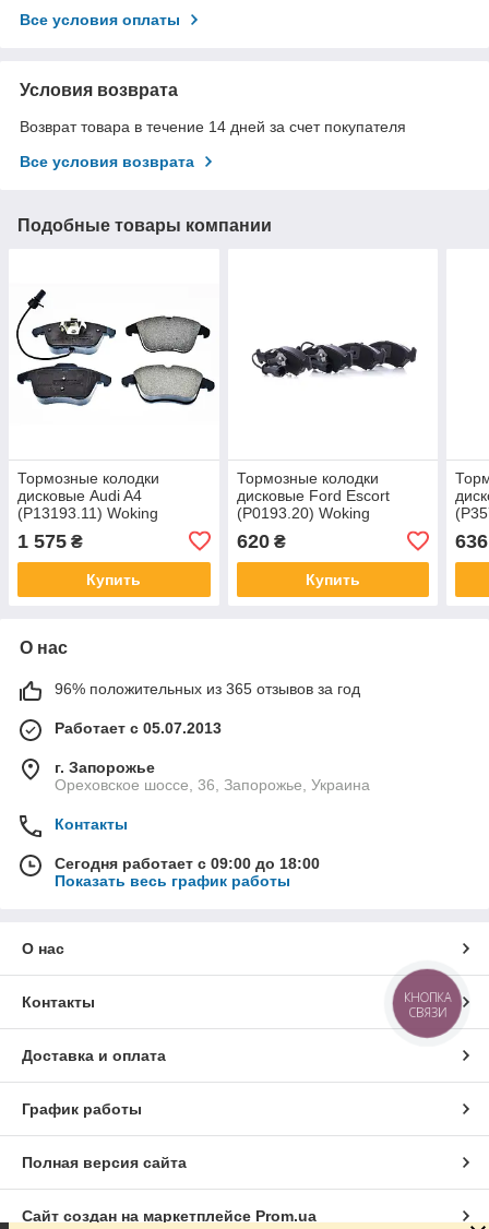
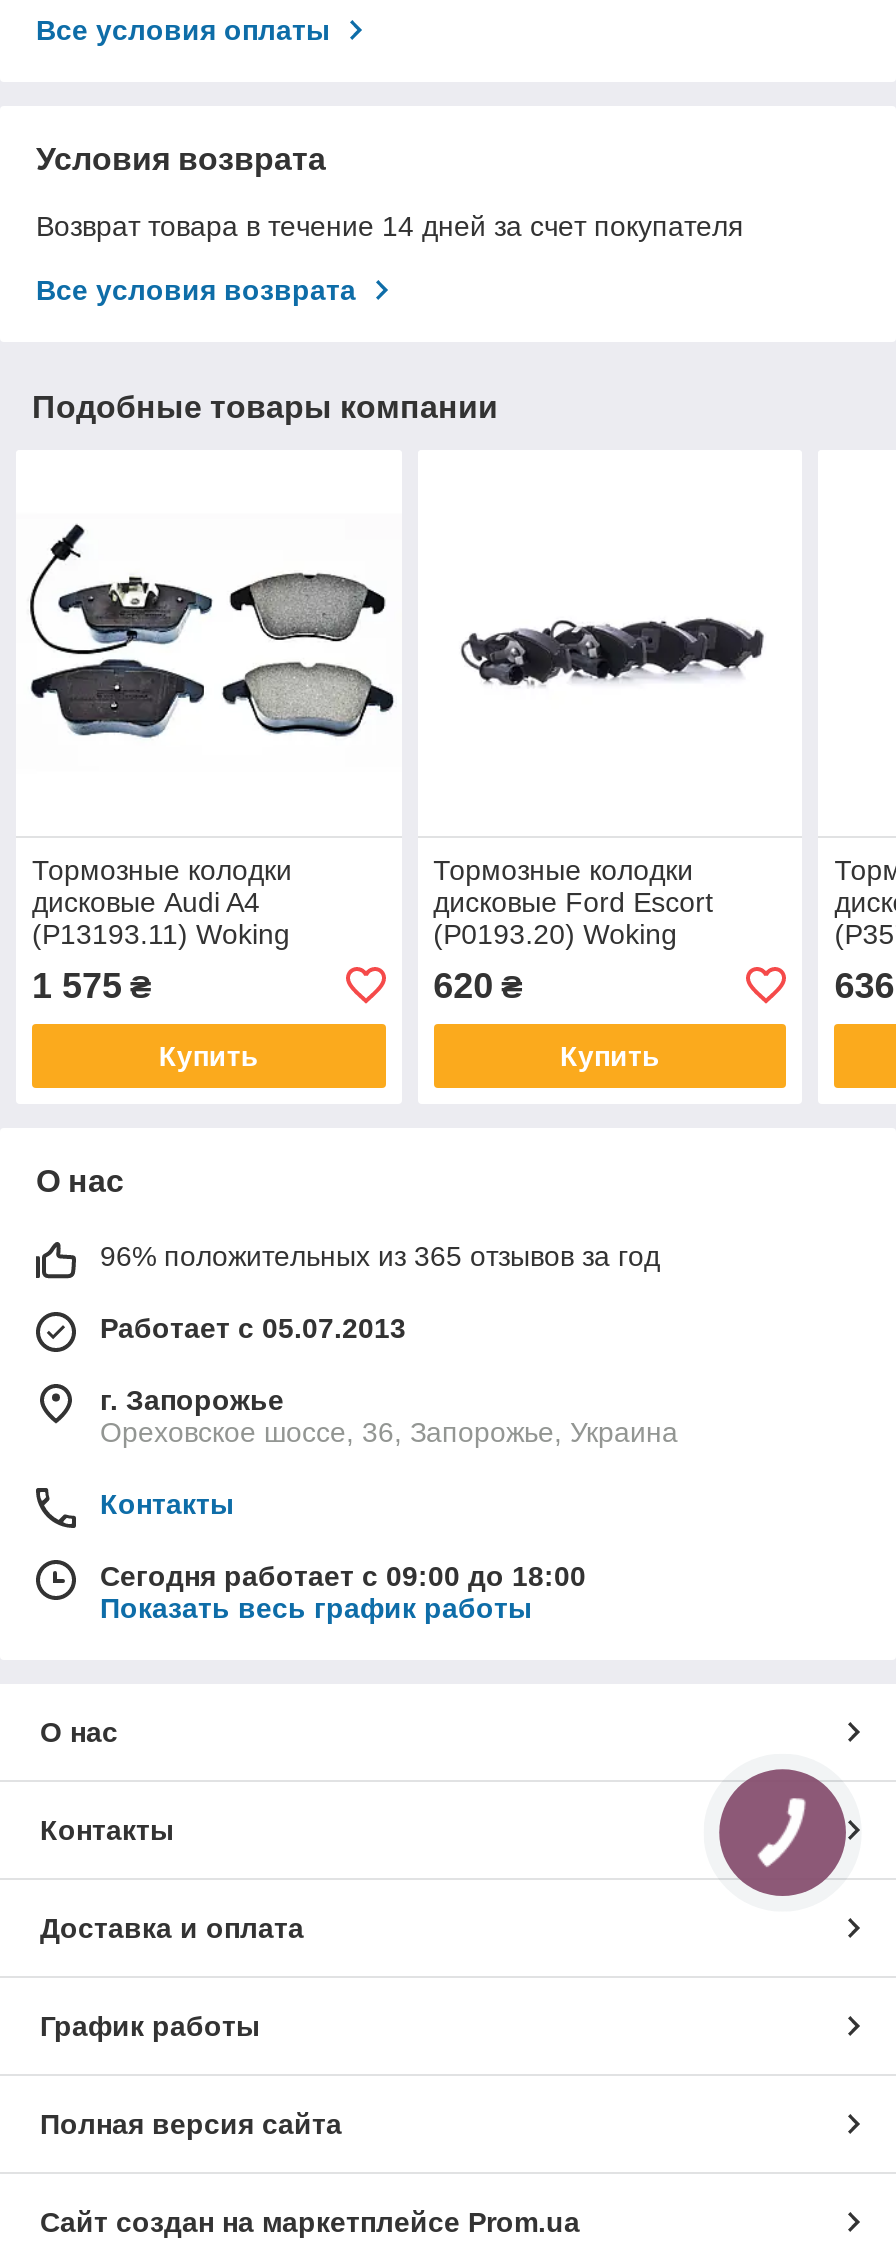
- КНОПКА
- СВЯЗИ
